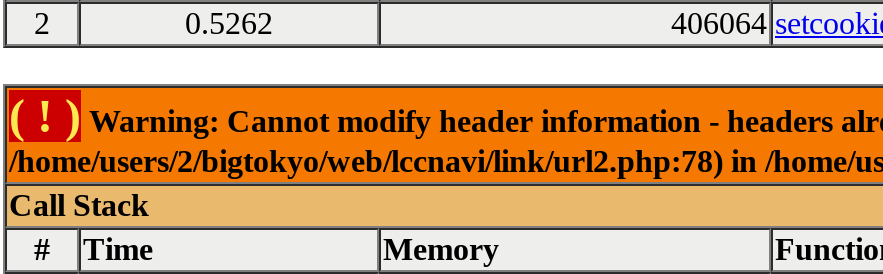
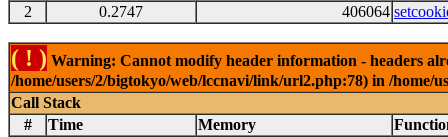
- 0.5262
+ 0.2747
